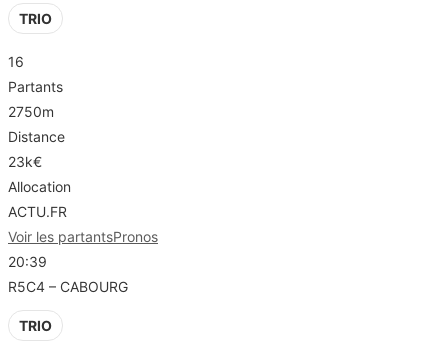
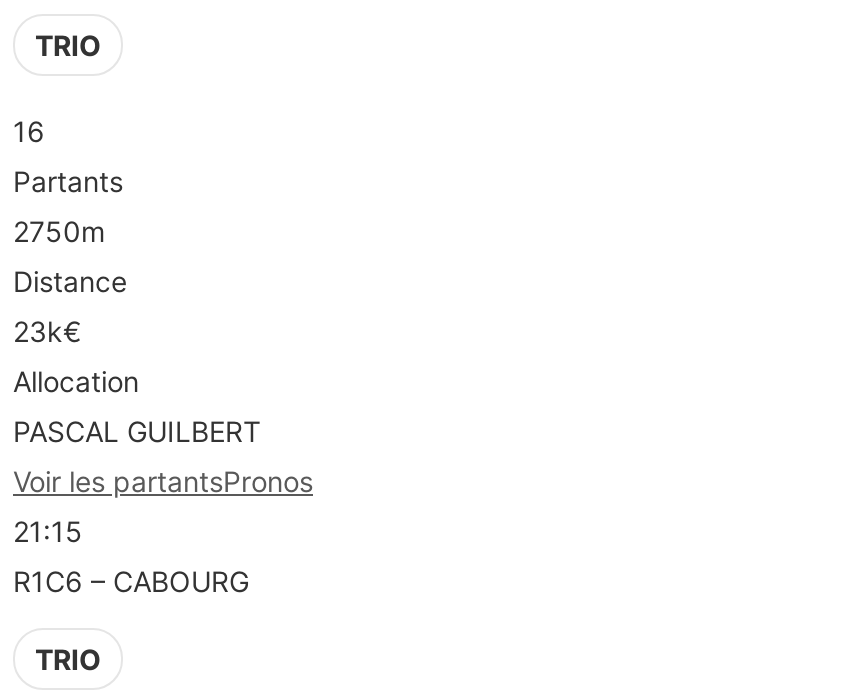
- ACTU.FR
+ PASCAL GUILBERT

- 20:39
+ 21:15

- R5C4 – CABOURG
+ R1C6 – CABOURG
